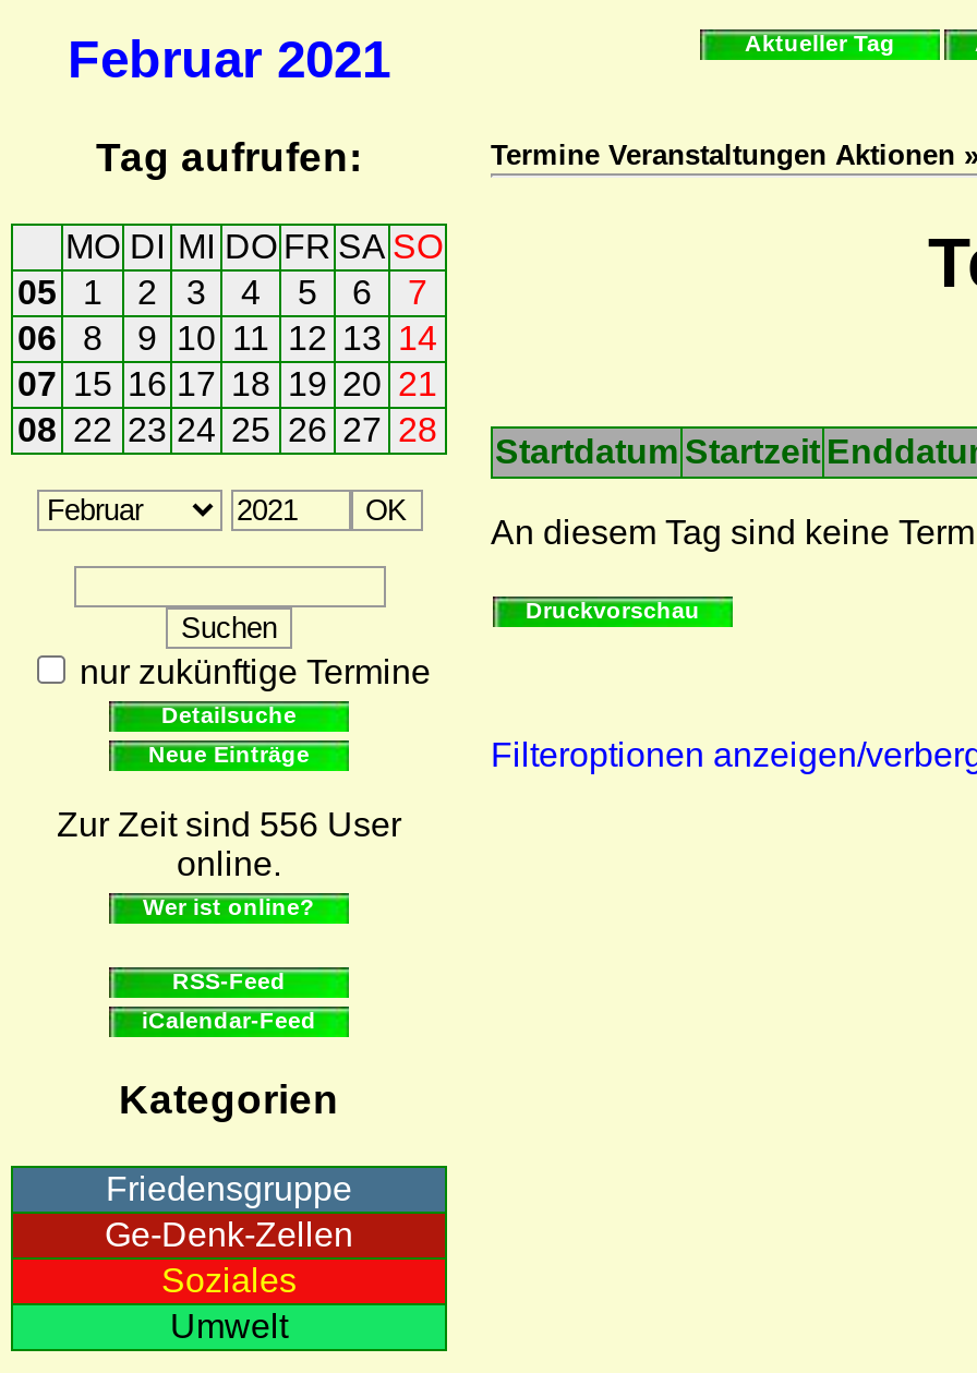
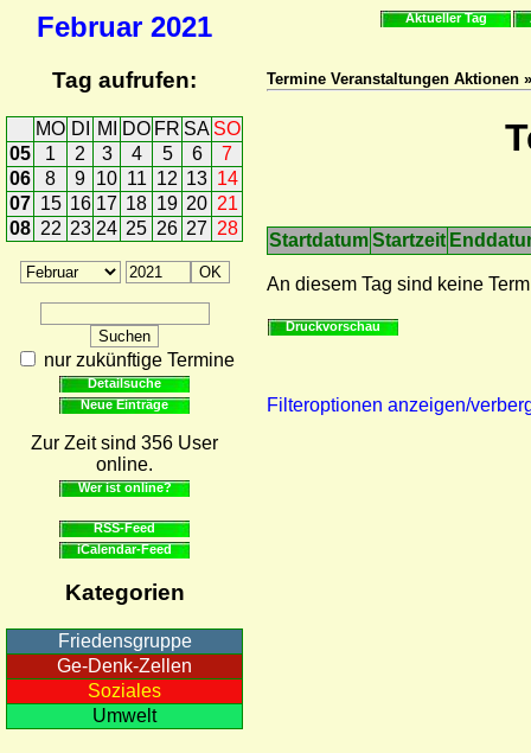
- Zur Zeit sind 556 User
+ Zur Zeit sind 356 User
